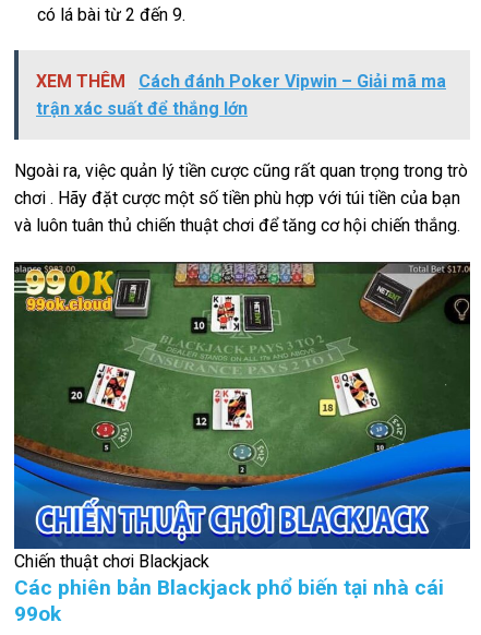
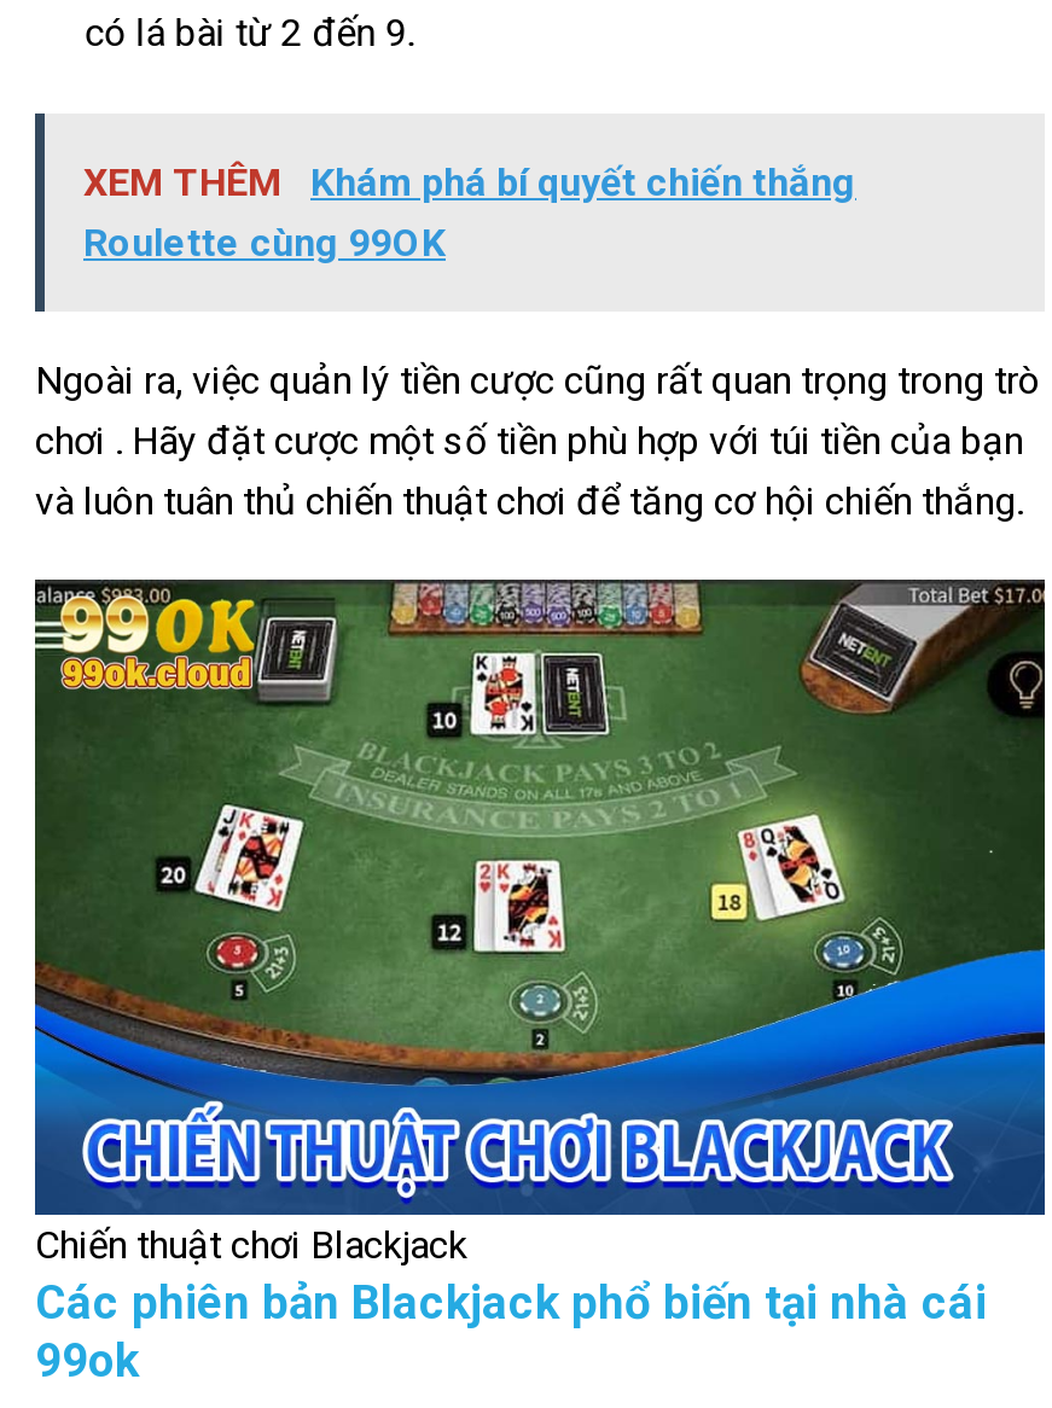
- XEM THÊM Cách đánh Poker Vipwin – Giải mã ma
- trận xác suất để thắng lớn
+ XEM THÊM Khám phá bí quyết chiến thắng
+ Roulette cùng 99OK
